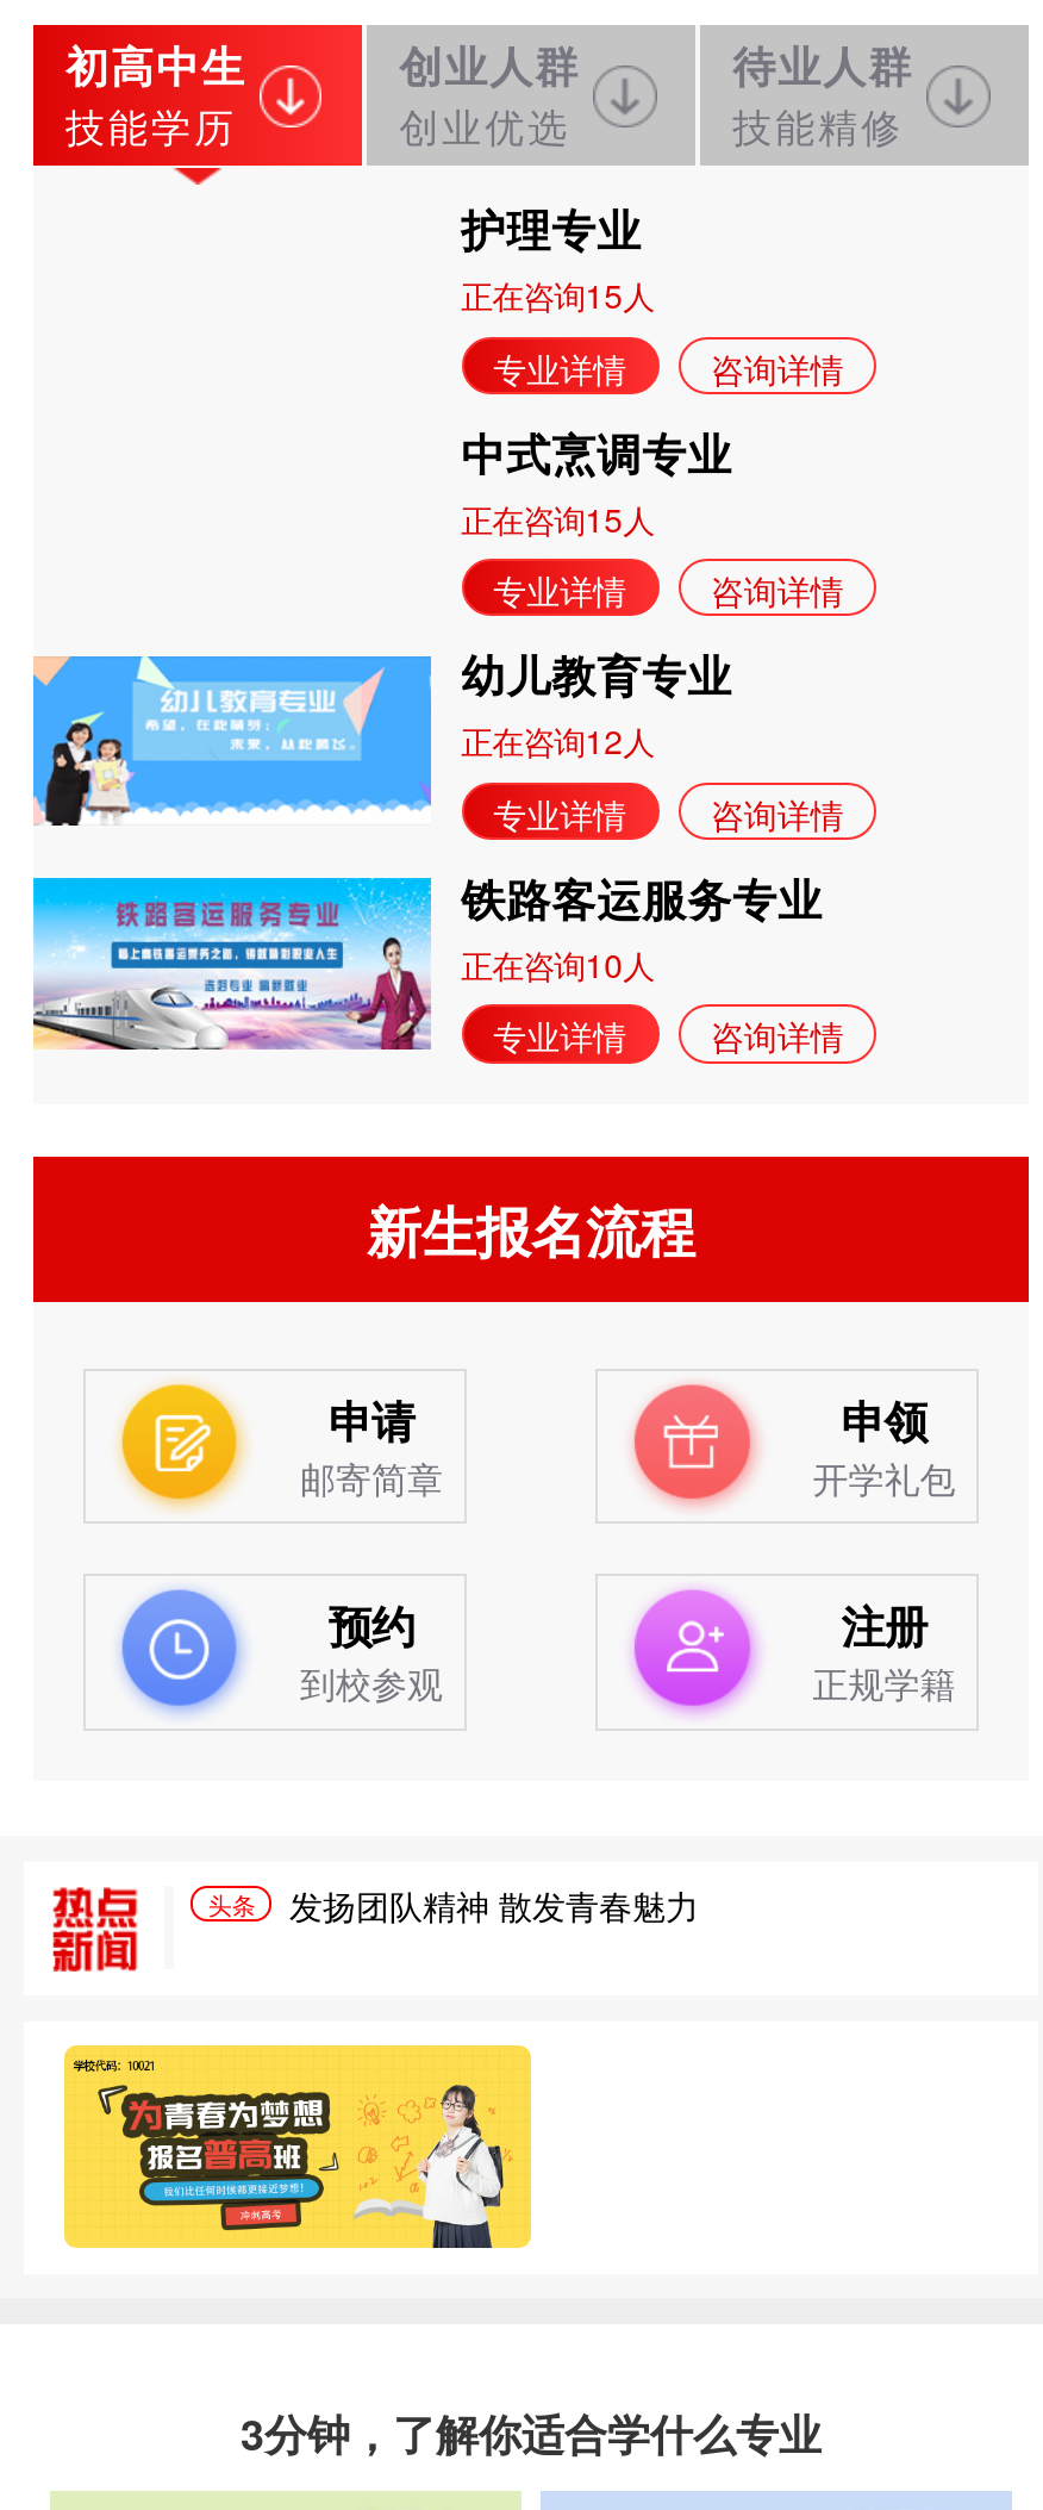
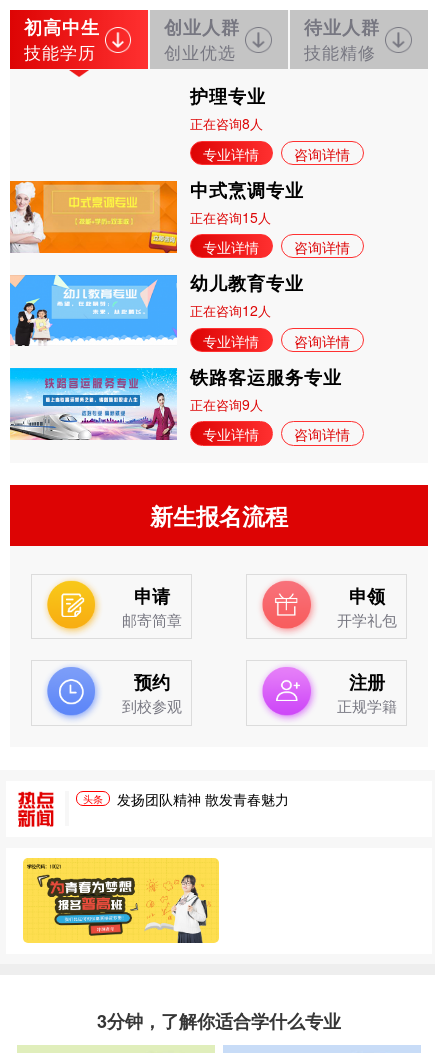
- 正在咨询15人
+ 正在咨询8人

+ [image]

- 正在咨询10人
+ 正在咨询9人
